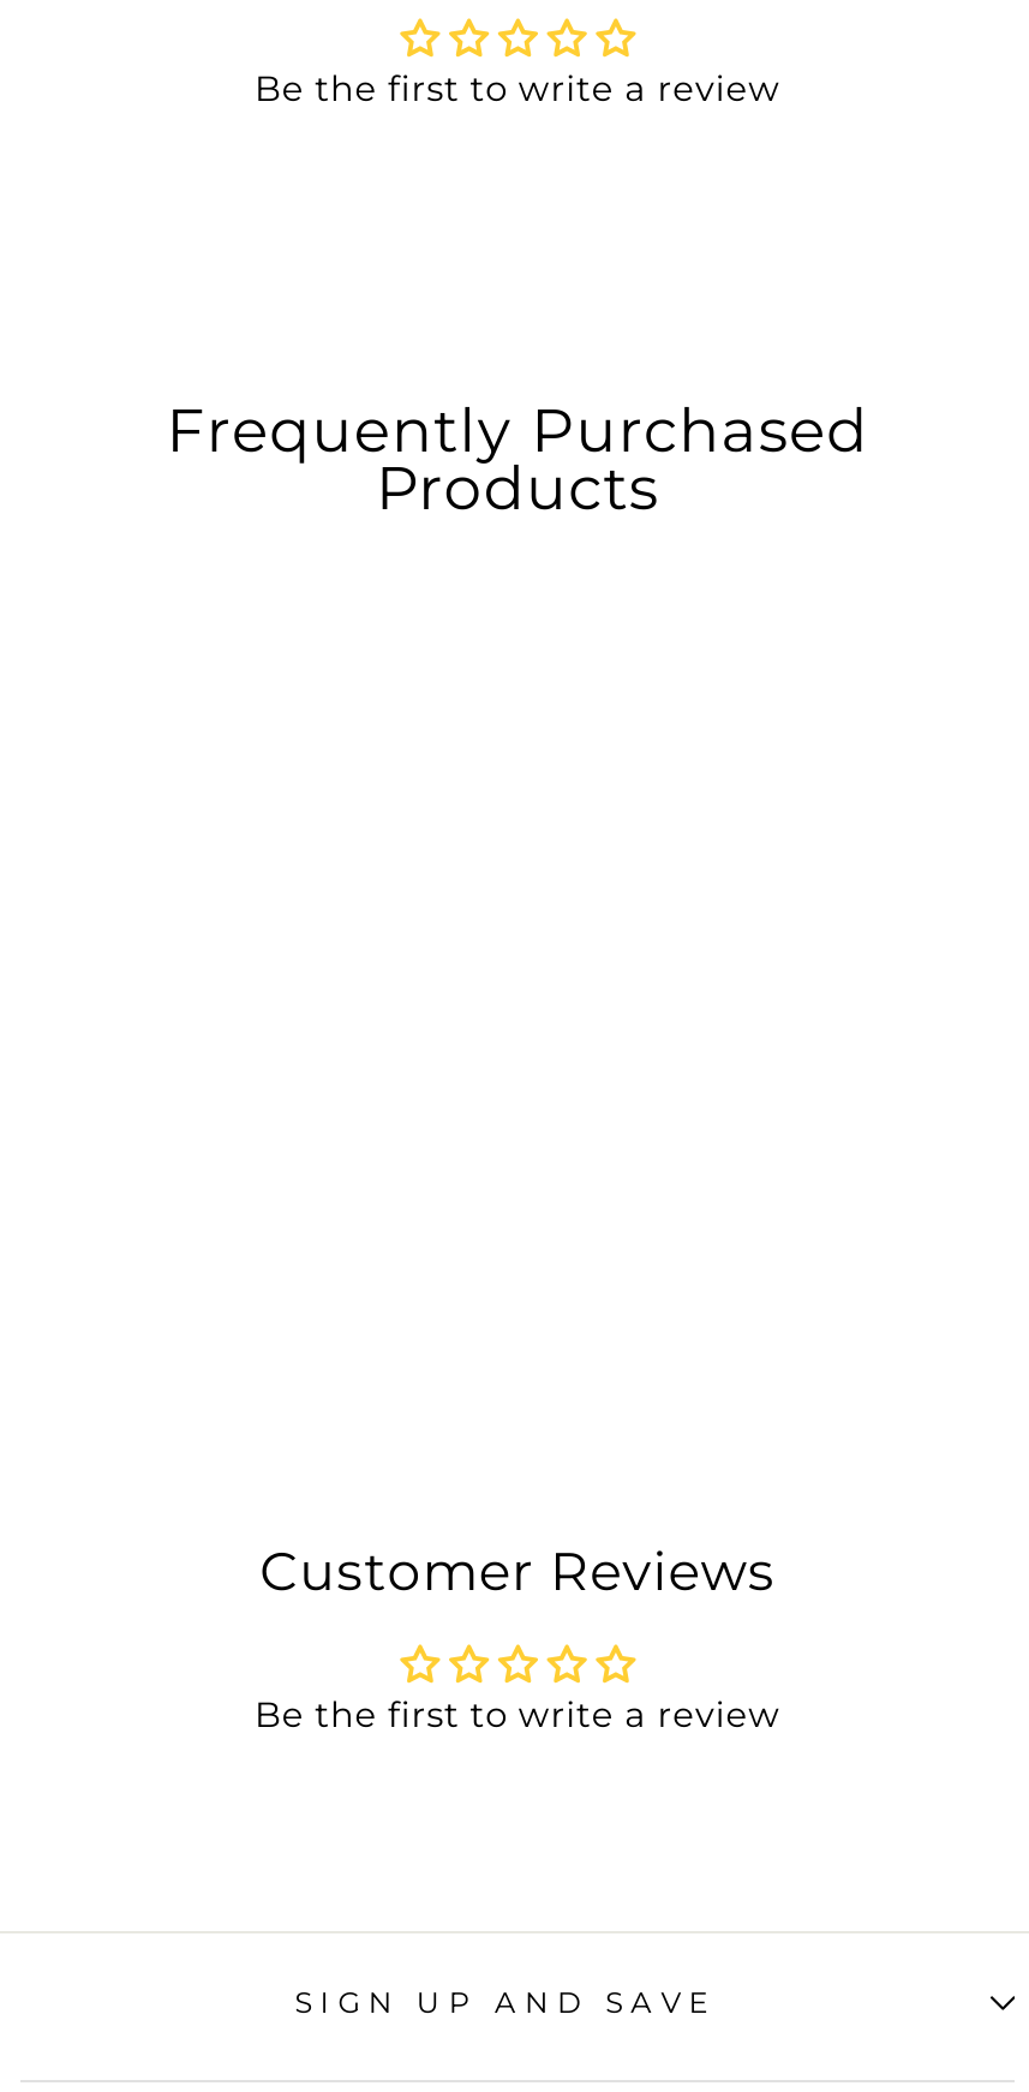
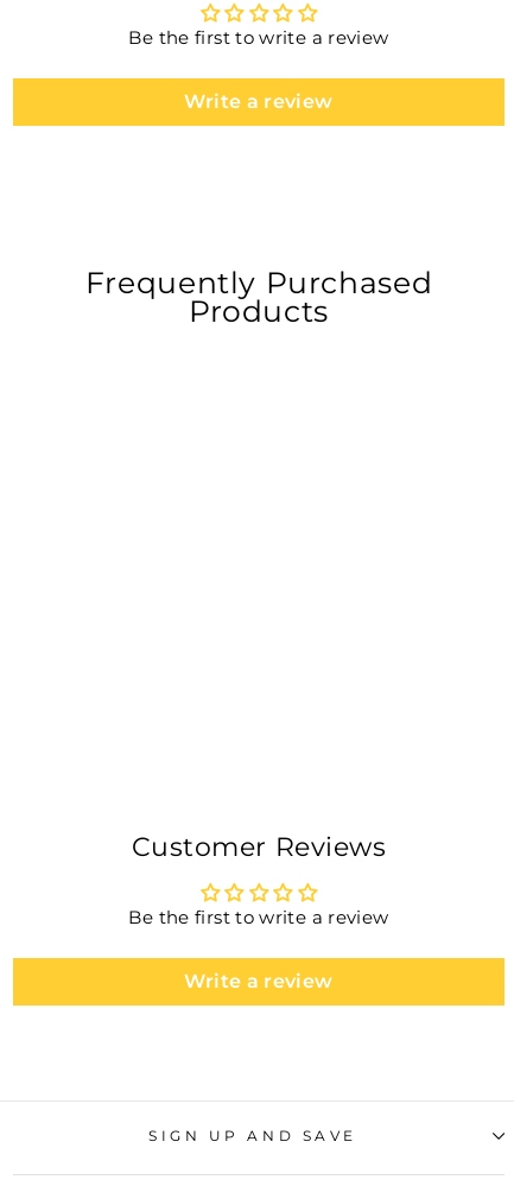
+ Write a review

+ Write a review
